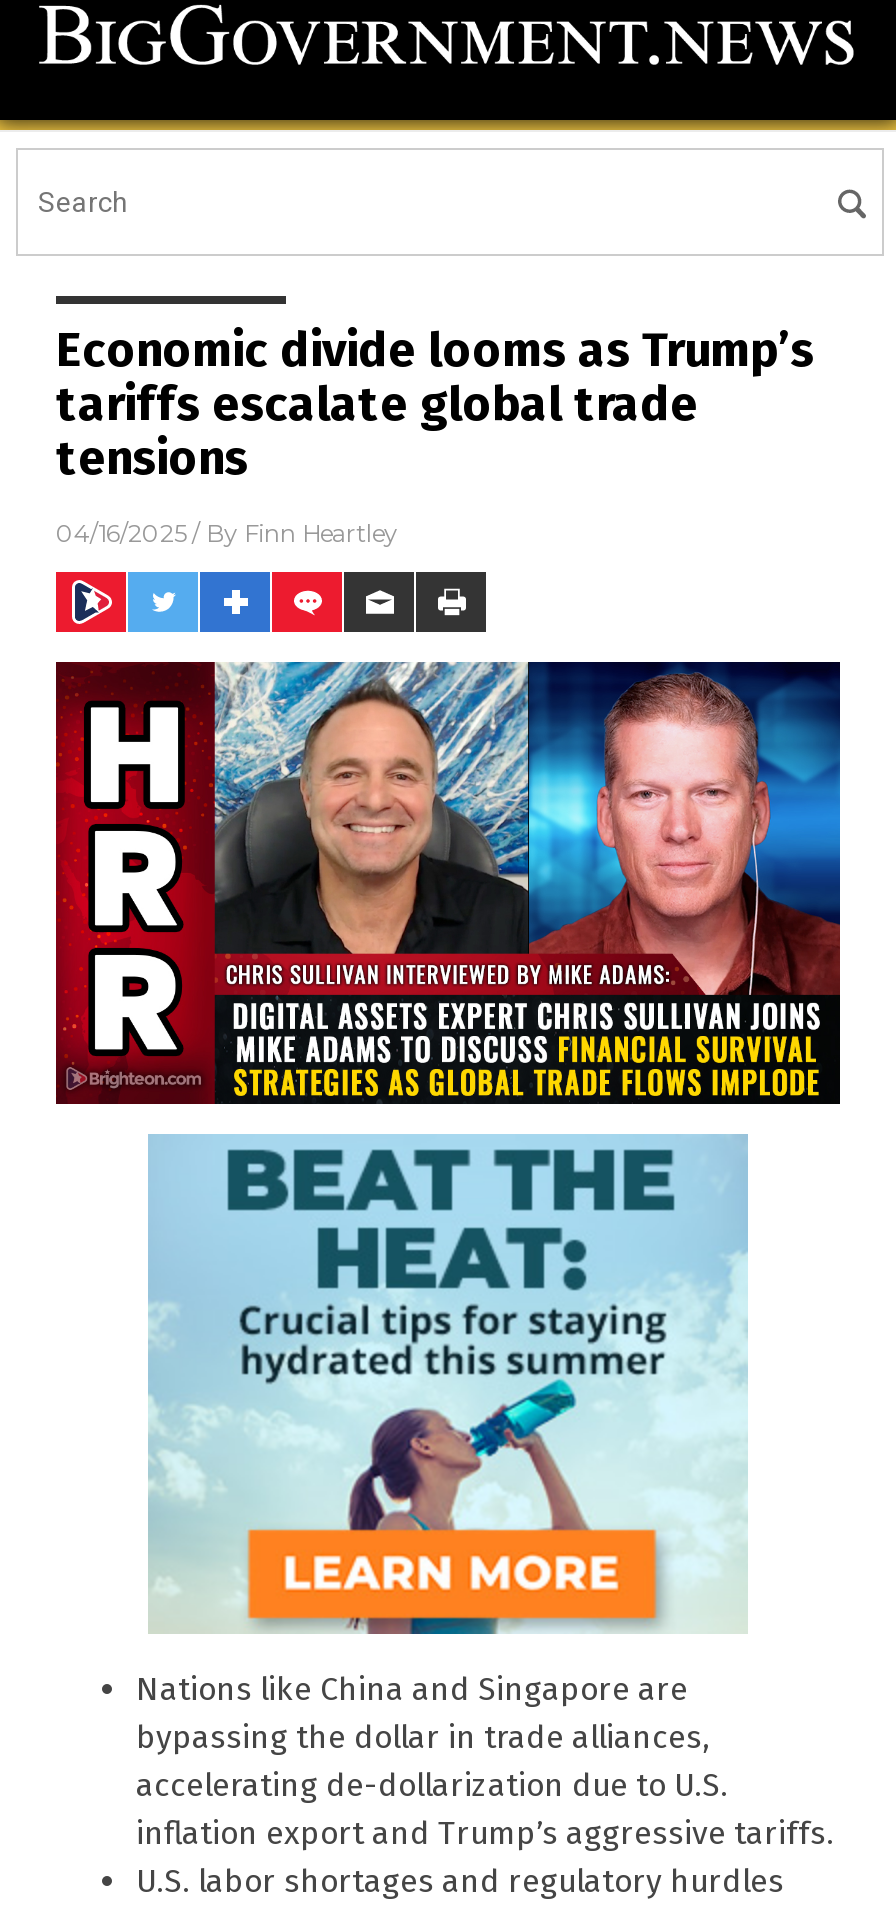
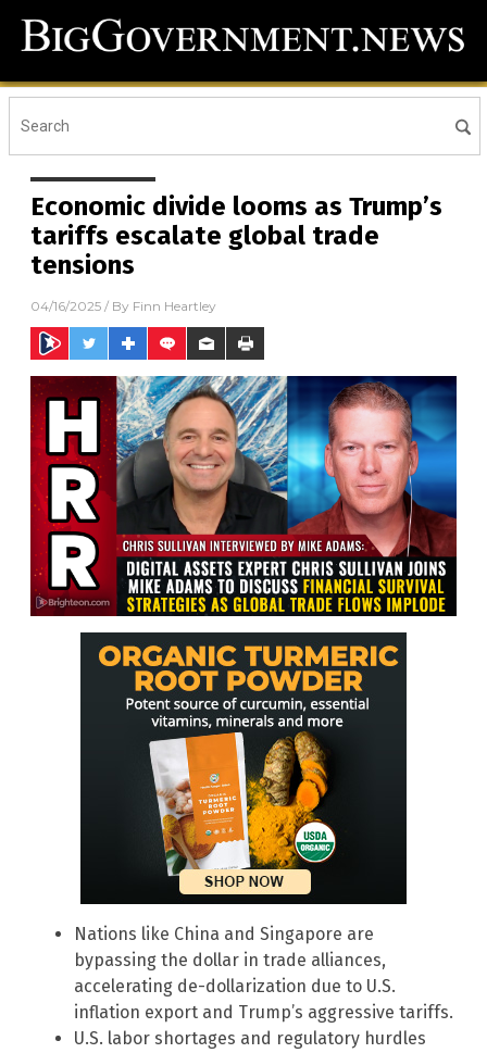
- [image]
+ [image]
